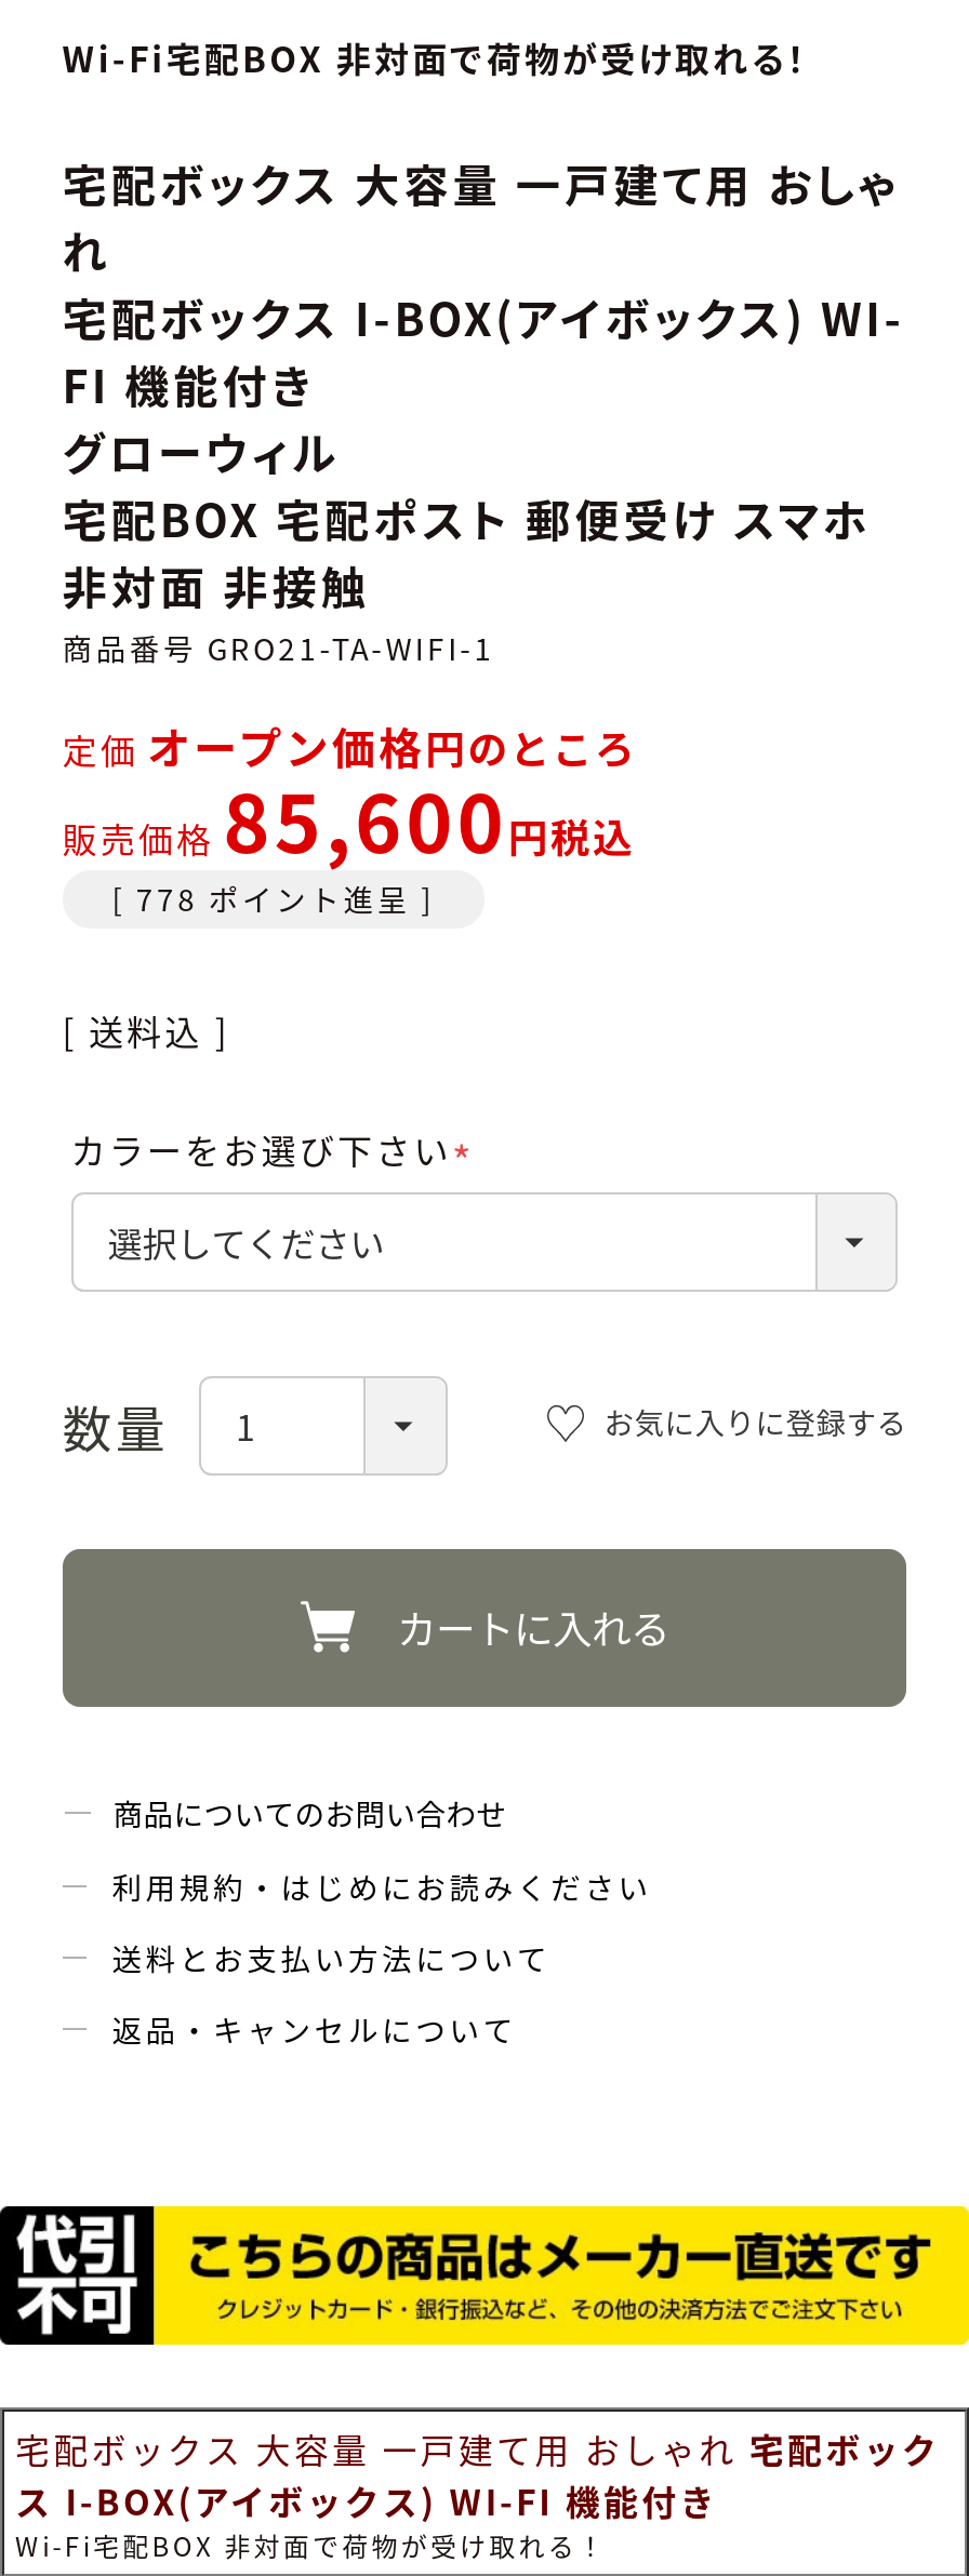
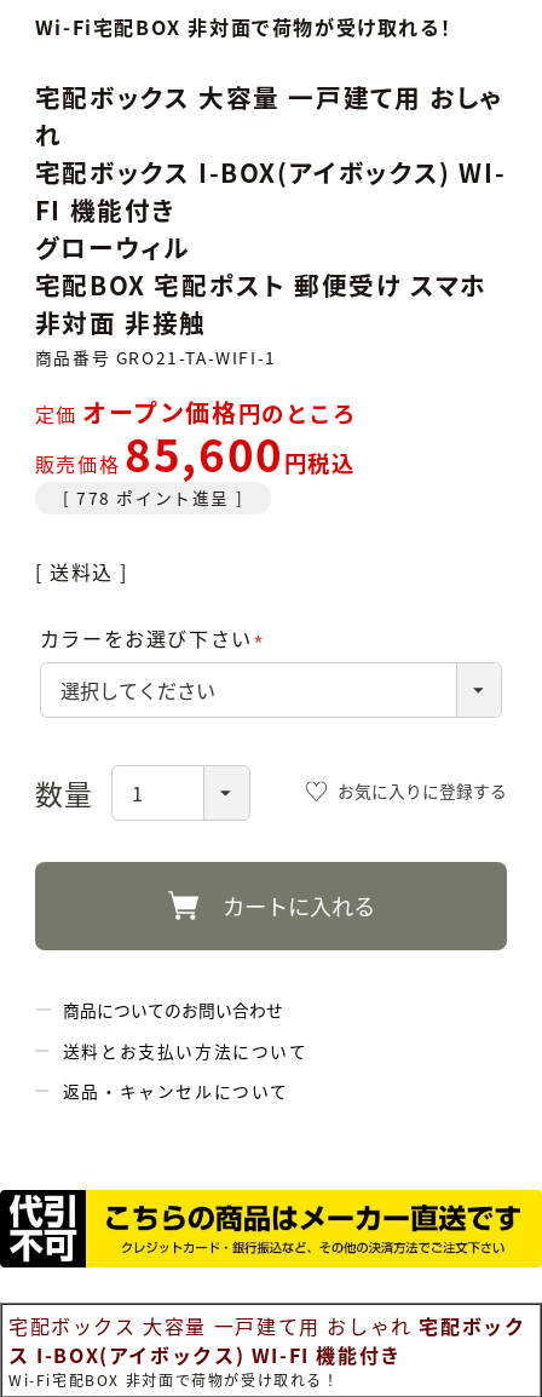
- 利用規約・はじめにお読みください
